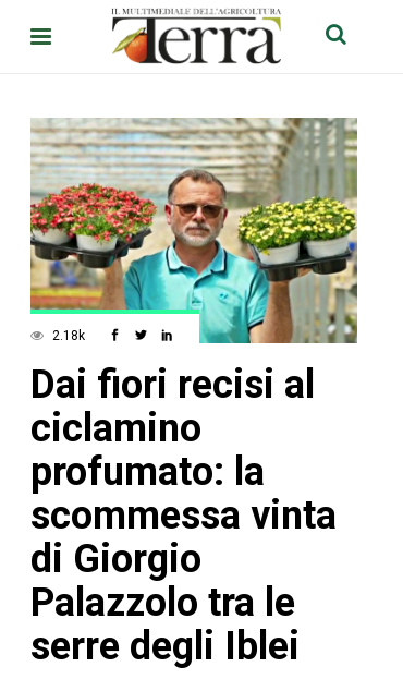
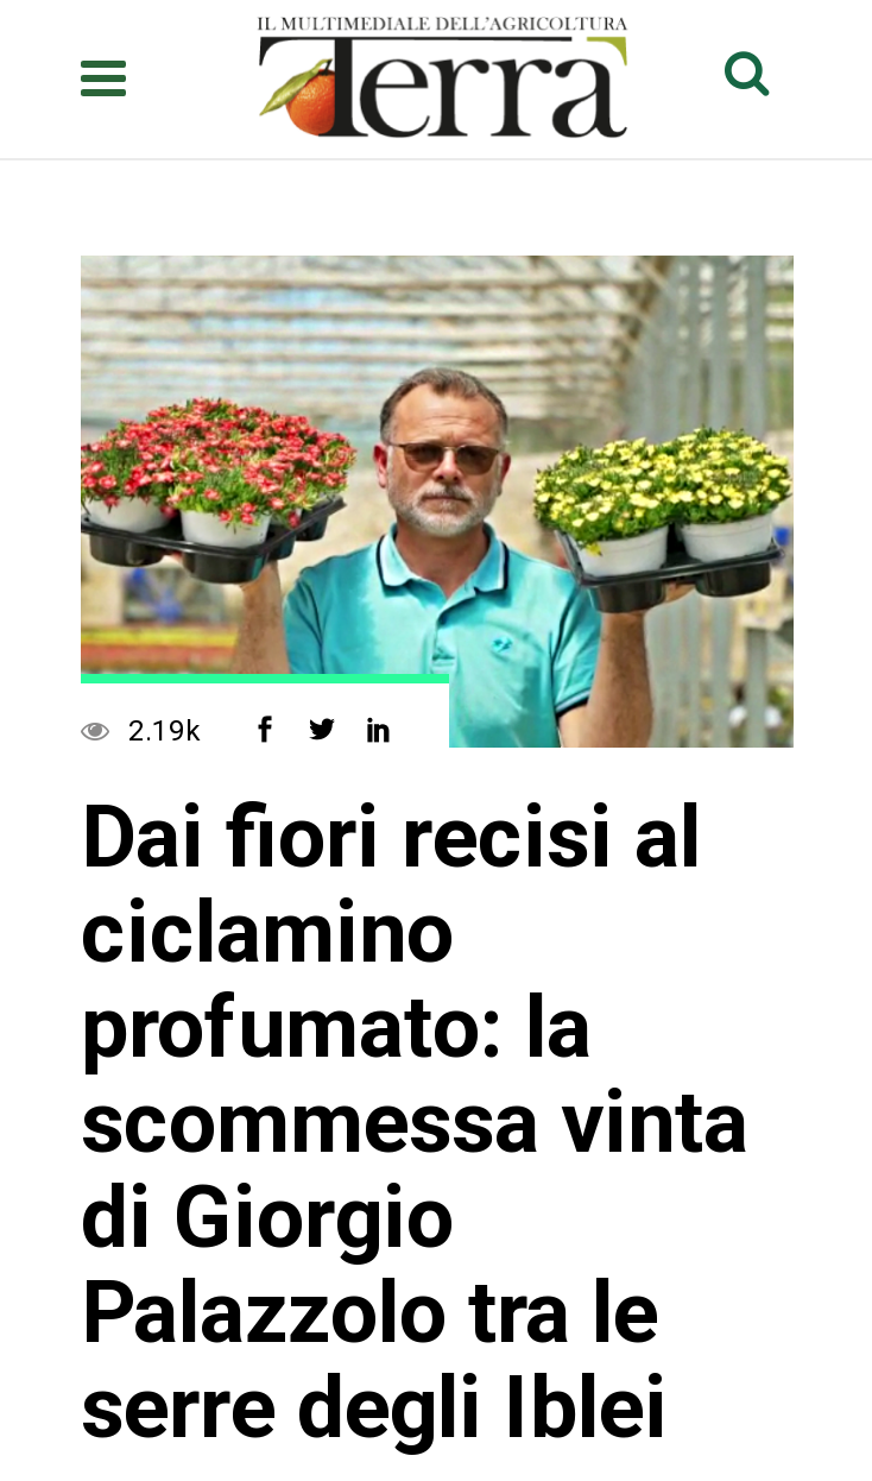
- 2.18k
+ 2.19k
